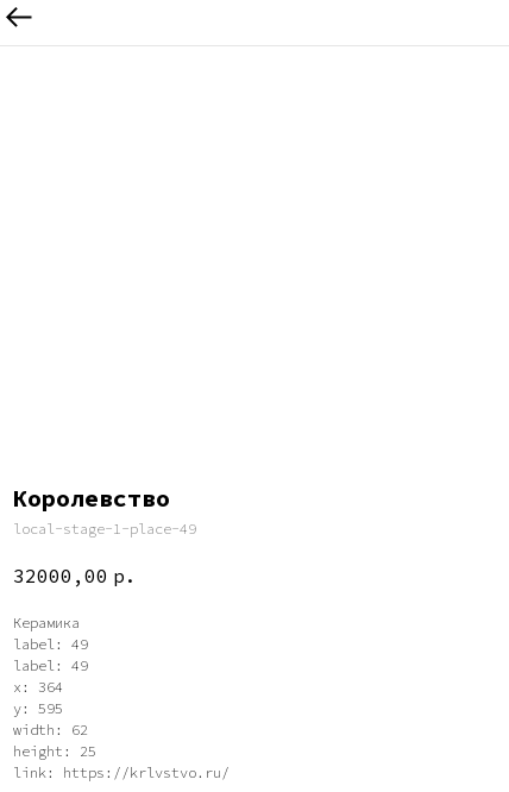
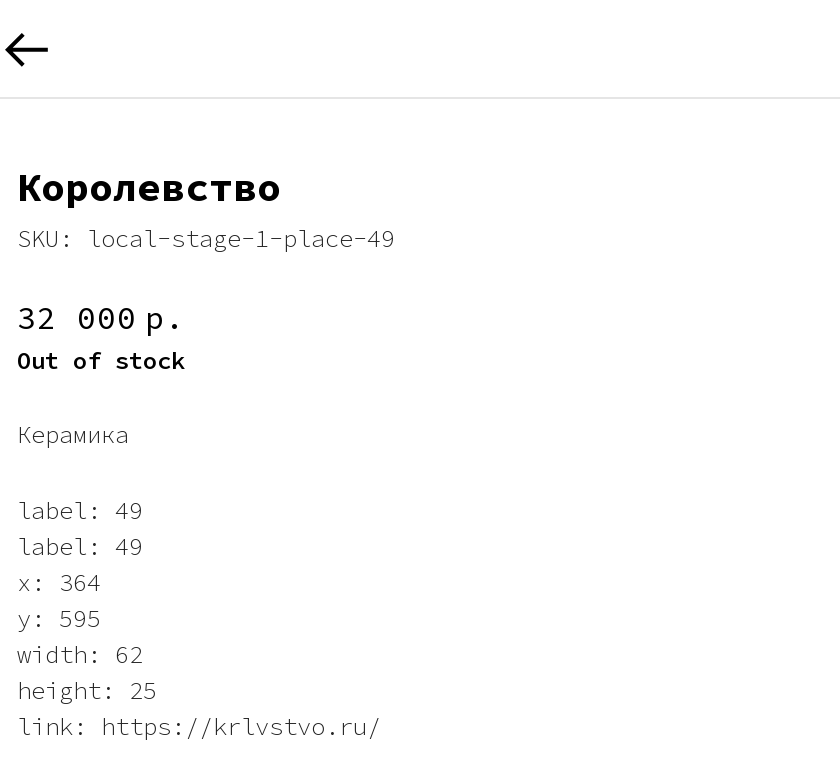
moved up: Королевство

- local-stage-1-place-49
+ SKU: local-stage-1-place-49

- 32000,00 р.
+ 32 000 р.
+ Out of stock

moved up: Керамика
